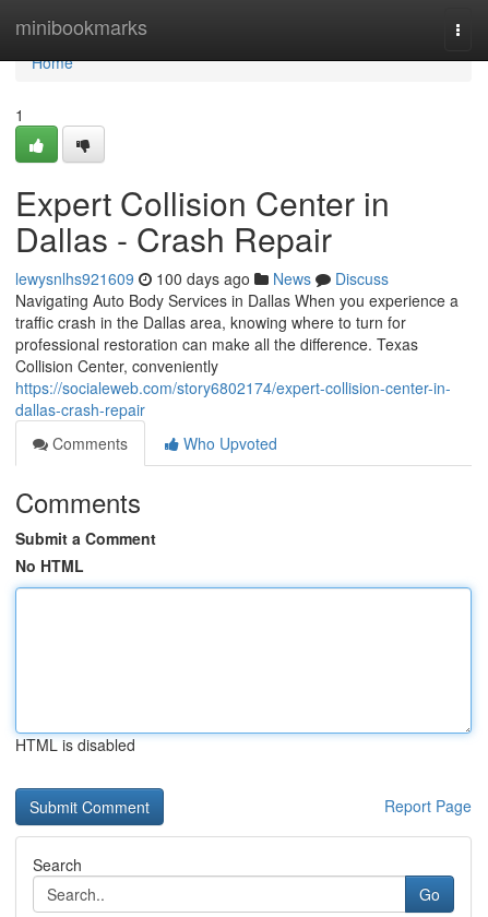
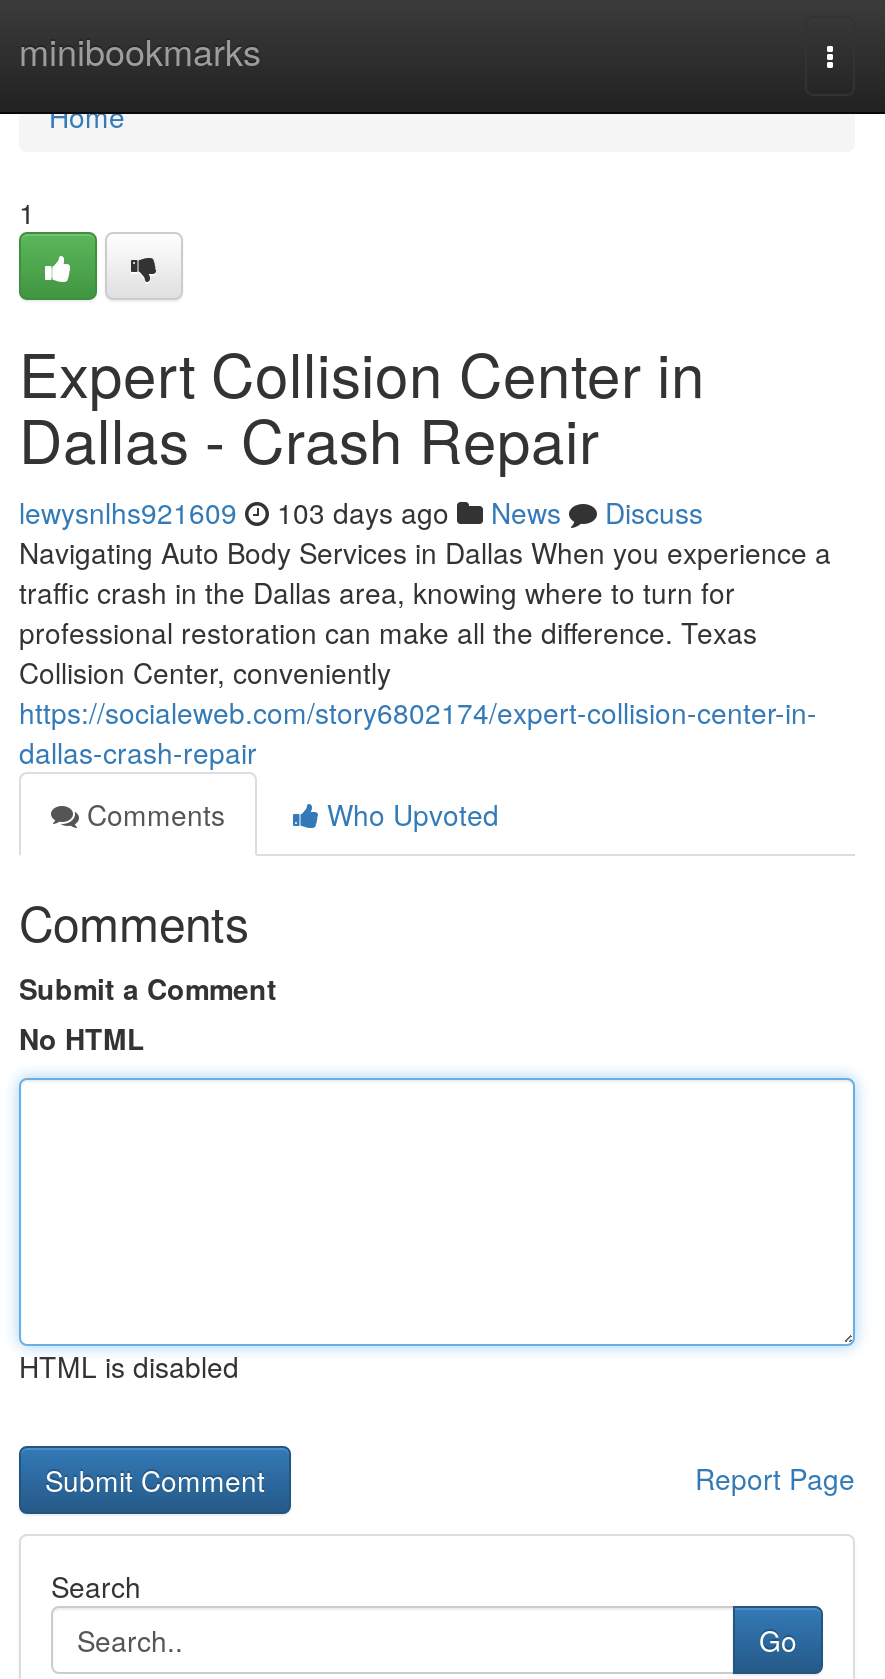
- lewysnlhs921609 100 days ago News Discuss
+ lewysnlhs921609 103 days ago News Discuss
